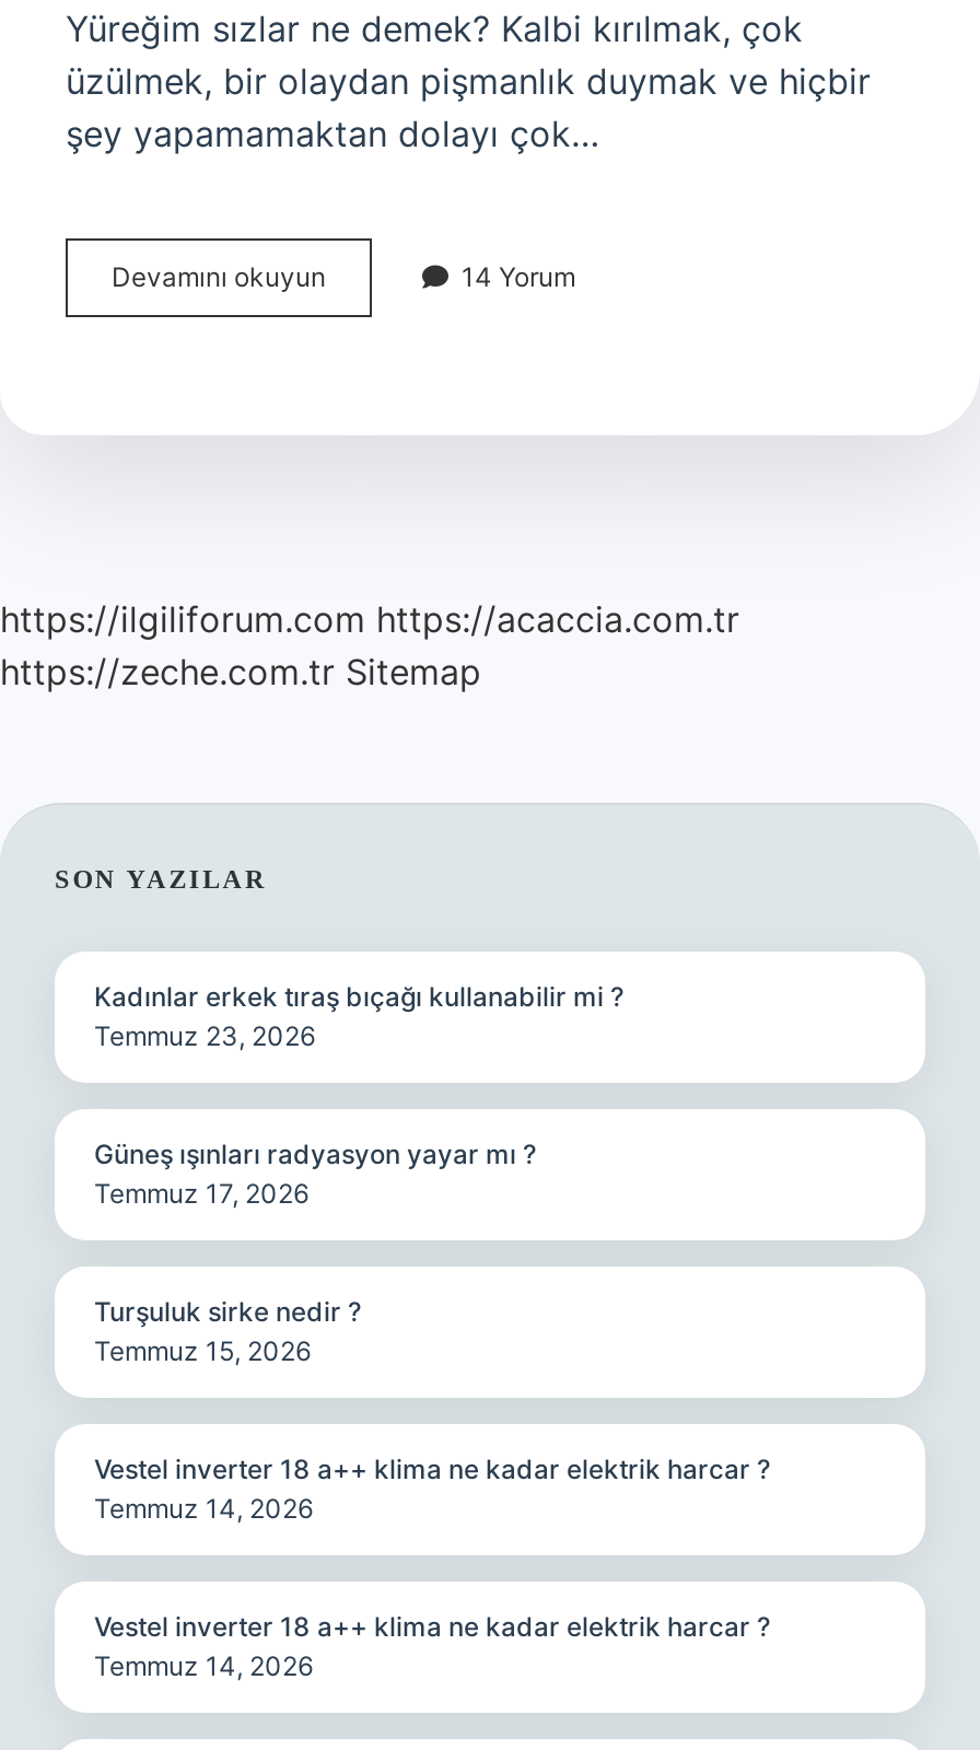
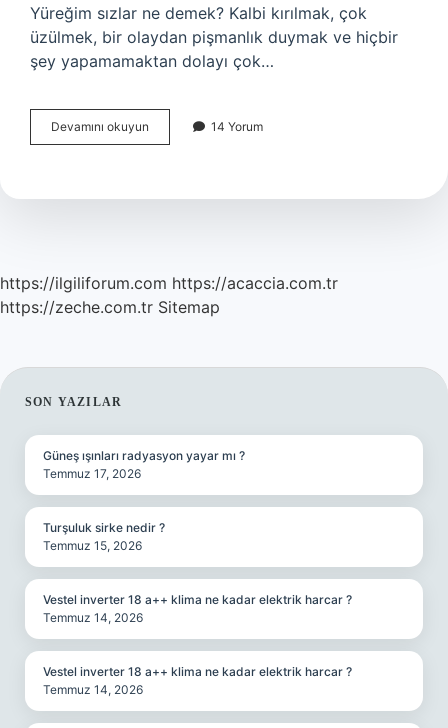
- Kadınlar erkek tıraş bıçağı kullanabilir mi ?
- Temmuz 23, 2026
